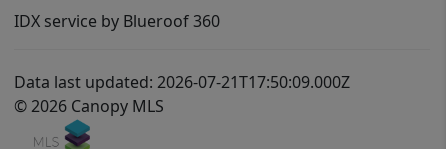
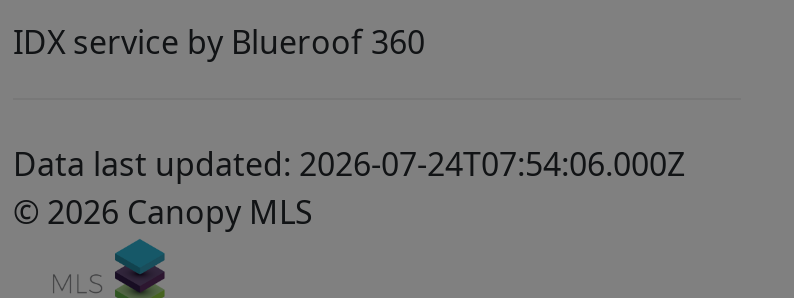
- Data last updated: 2026-07-21T17:50:09.000Z
+ Data last updated: 2026-07-24T07:54:06.000Z
